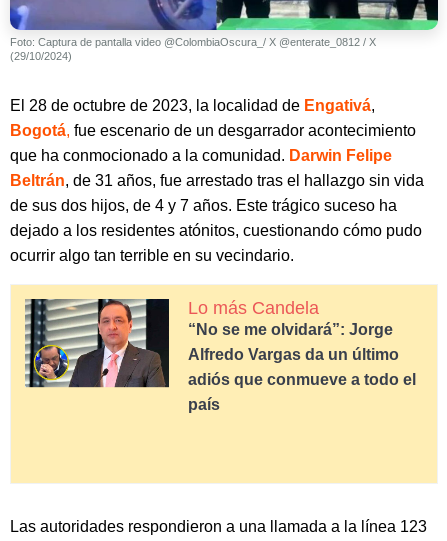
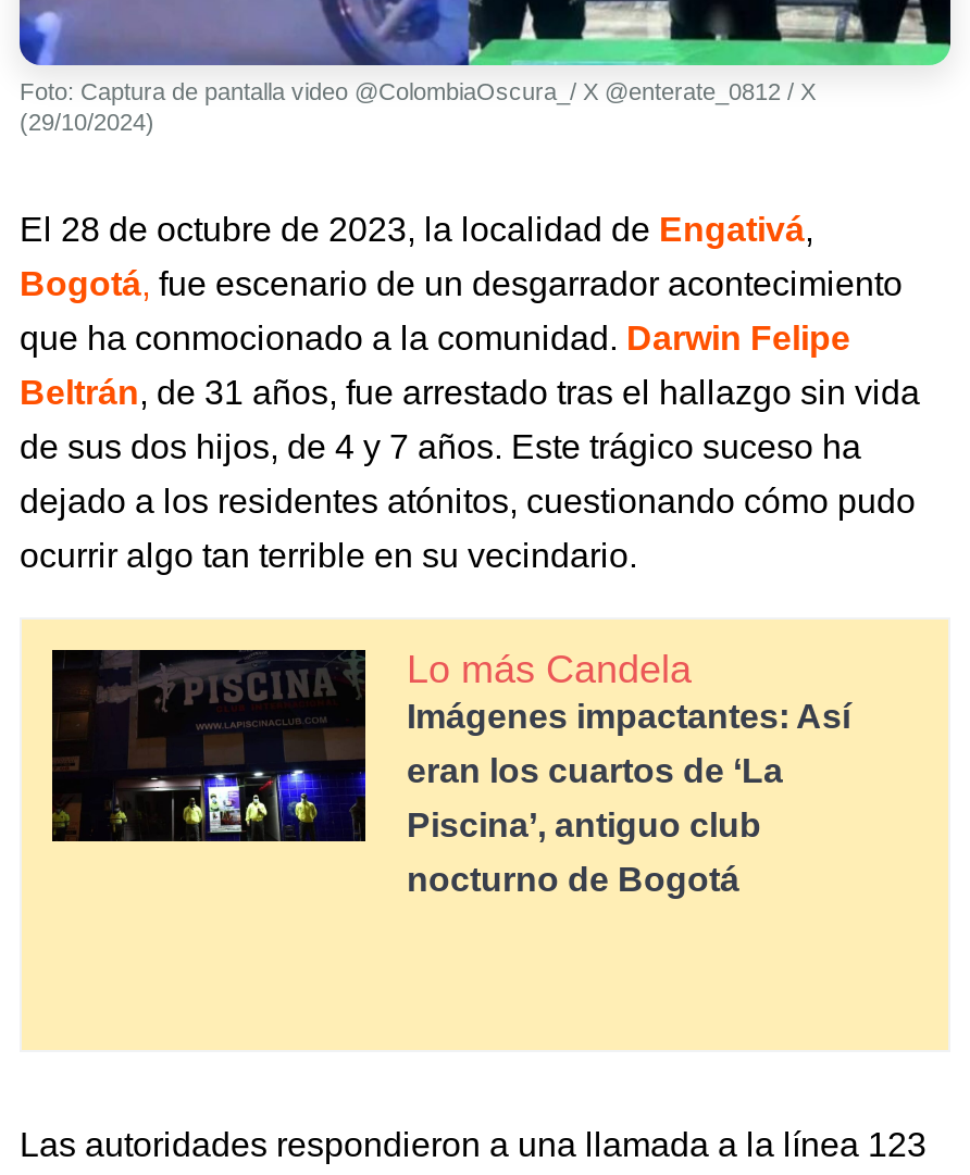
- [image]
- “No se me olvidará”: Jorge
+ [image]
+ Imágenes impactantes: Así

- Alfredo Vargas da un último
+ eran los cuartos de ‘La

- adiós que conmueve a todo el
+ Piscina’, antiguo club

- país
+ nocturno de Bogotá
